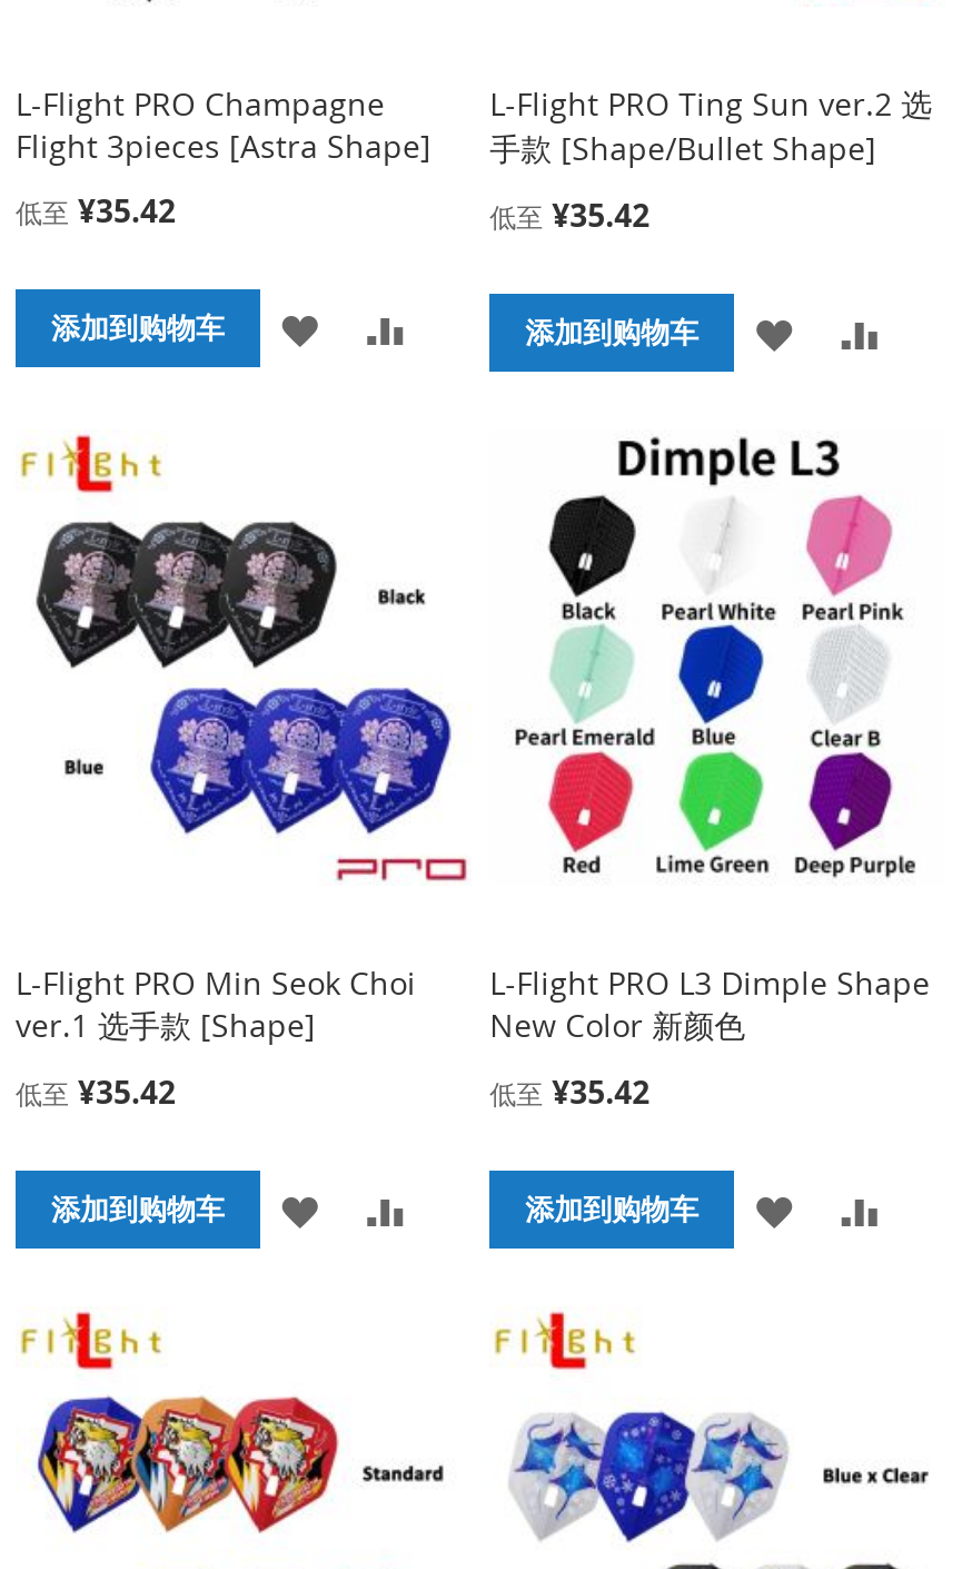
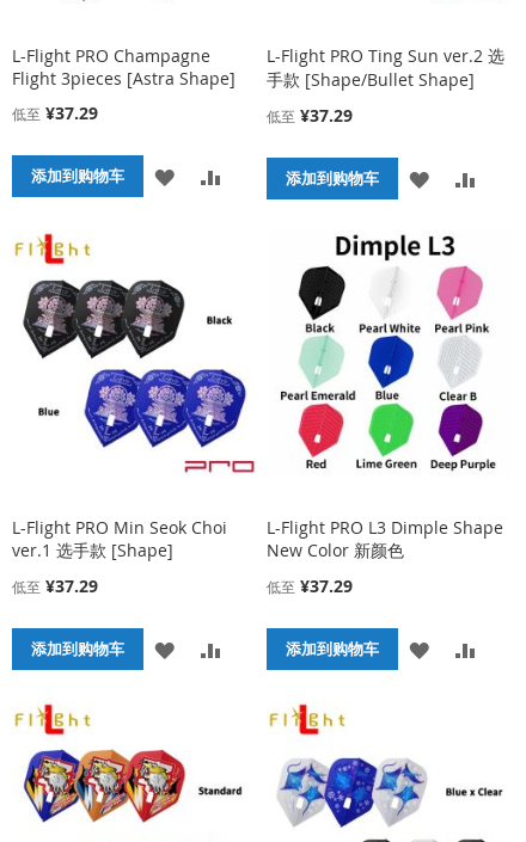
- 低至 ¥35.42
+ 低至 ¥37.29

- 低至 ¥35.42
+ 低至 ¥37.29

- 低至 ¥35.42
+ 低至 ¥37.29

- 低至 ¥35.42
+ 低至 ¥37.29
